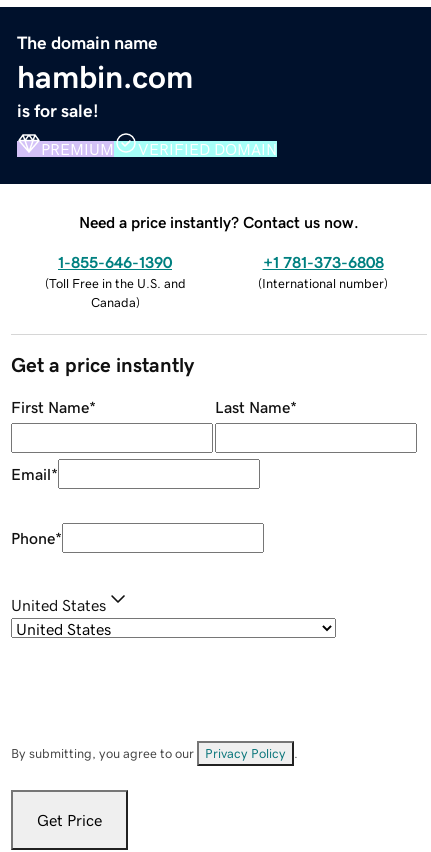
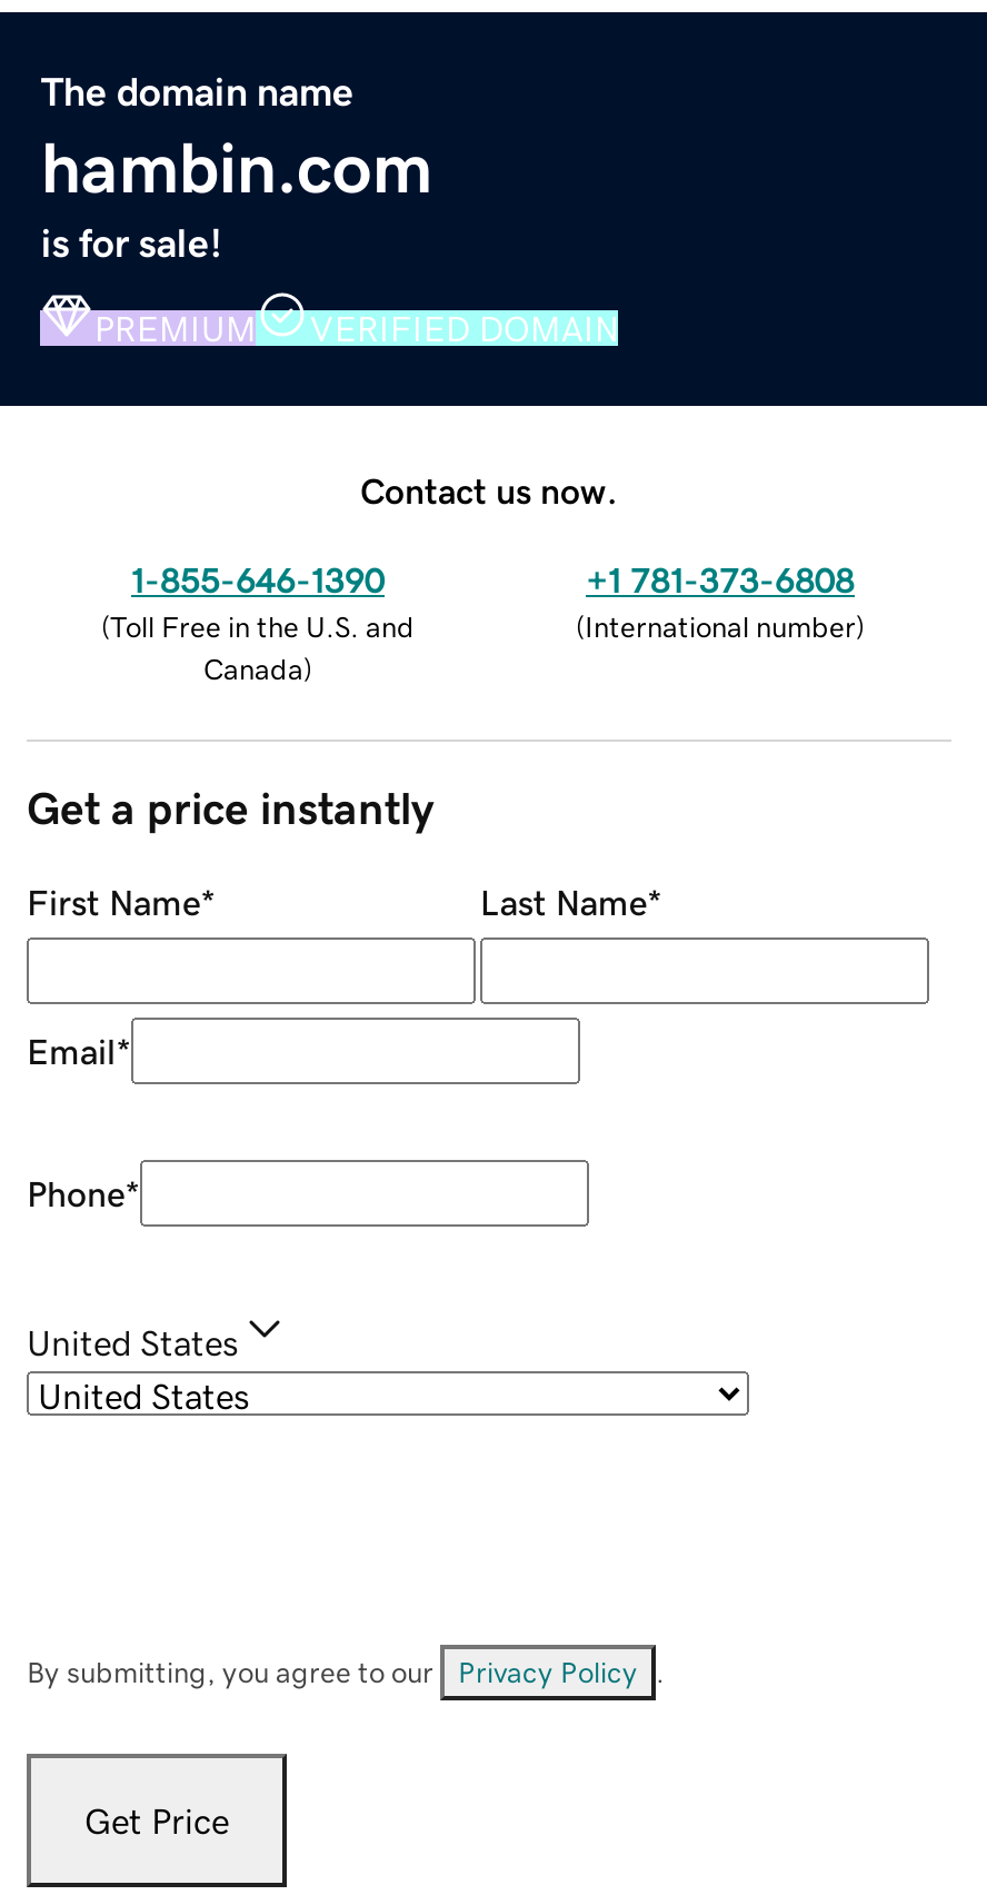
- Need a price instantly? Contact us now.
+ Contact us now.
